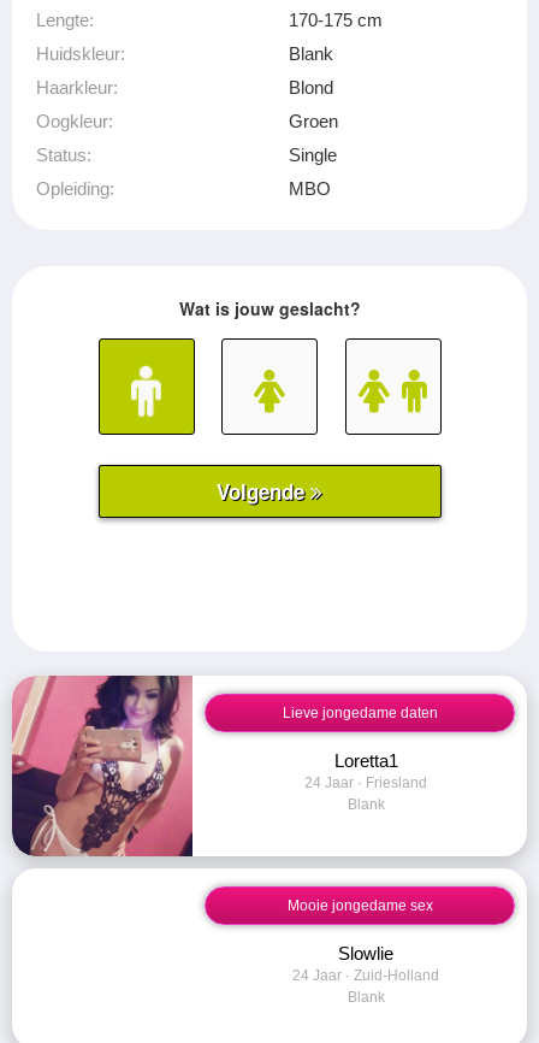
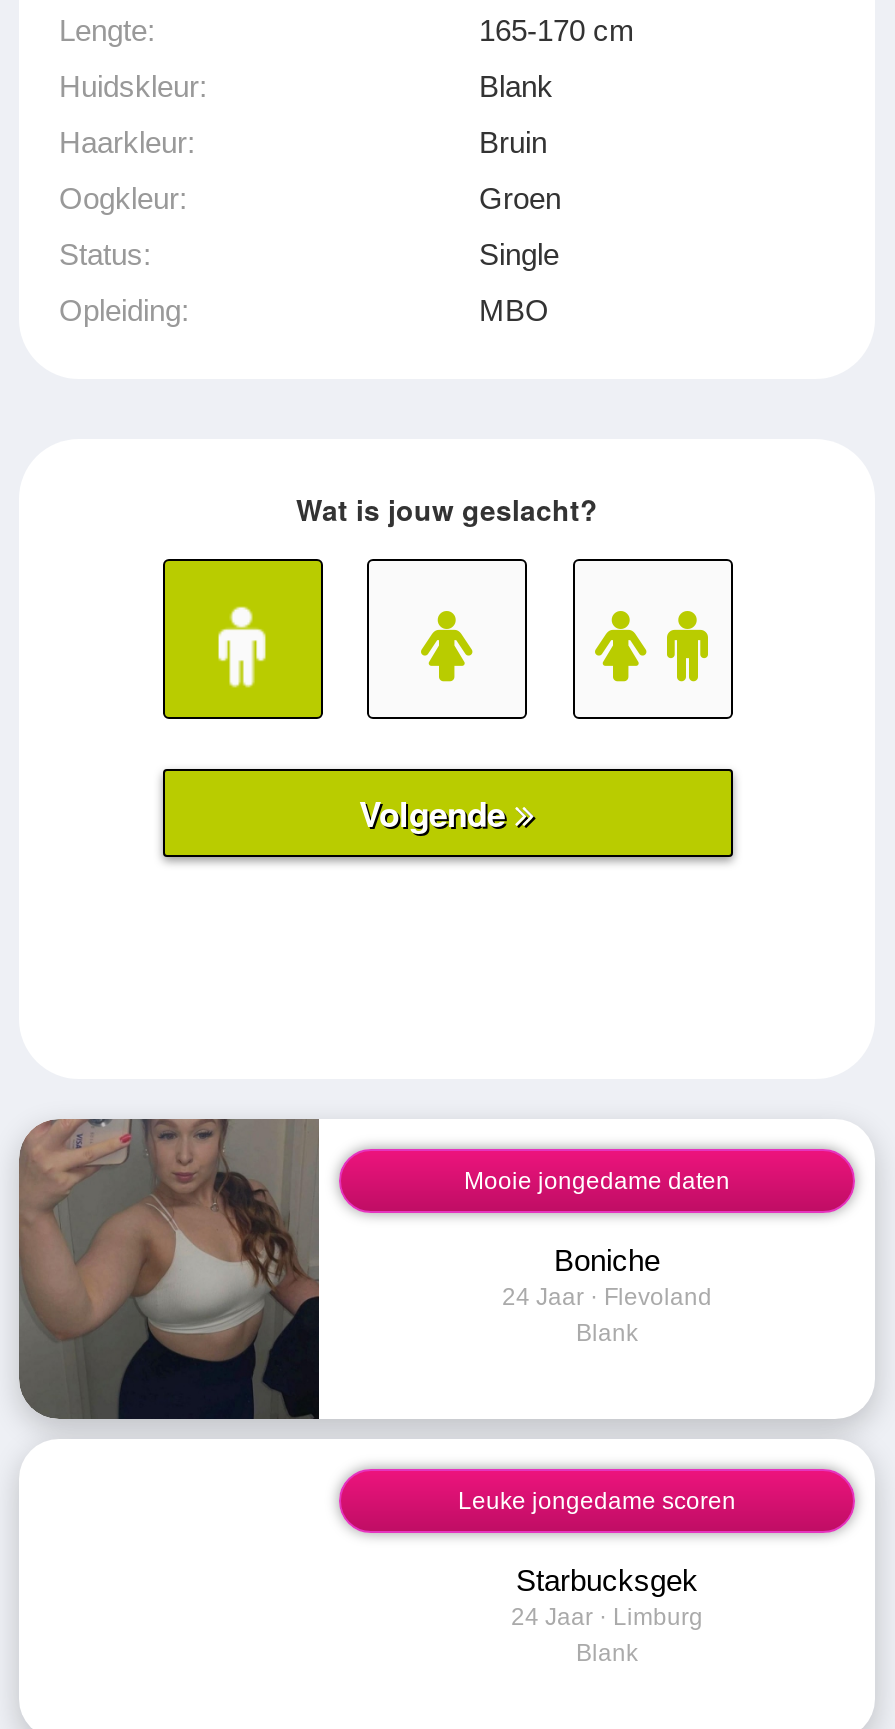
- 170-175 cm
+ 165-170 cm

- Blond
+ Bruin

- [image]
+ [image]

- Lieve jongedame daten
+ Mooie jongedame daten

- Loretta1
- 24 Jaar · Friesland
+ Boniche
+ 24 Jaar · Flevoland

- Mooie jongedame sex
+ Leuke jongedame scoren

- Slowlie
- 24 Jaar · Zuid-Holland
+ Starbucksgek
+ 24 Jaar · Limburg
